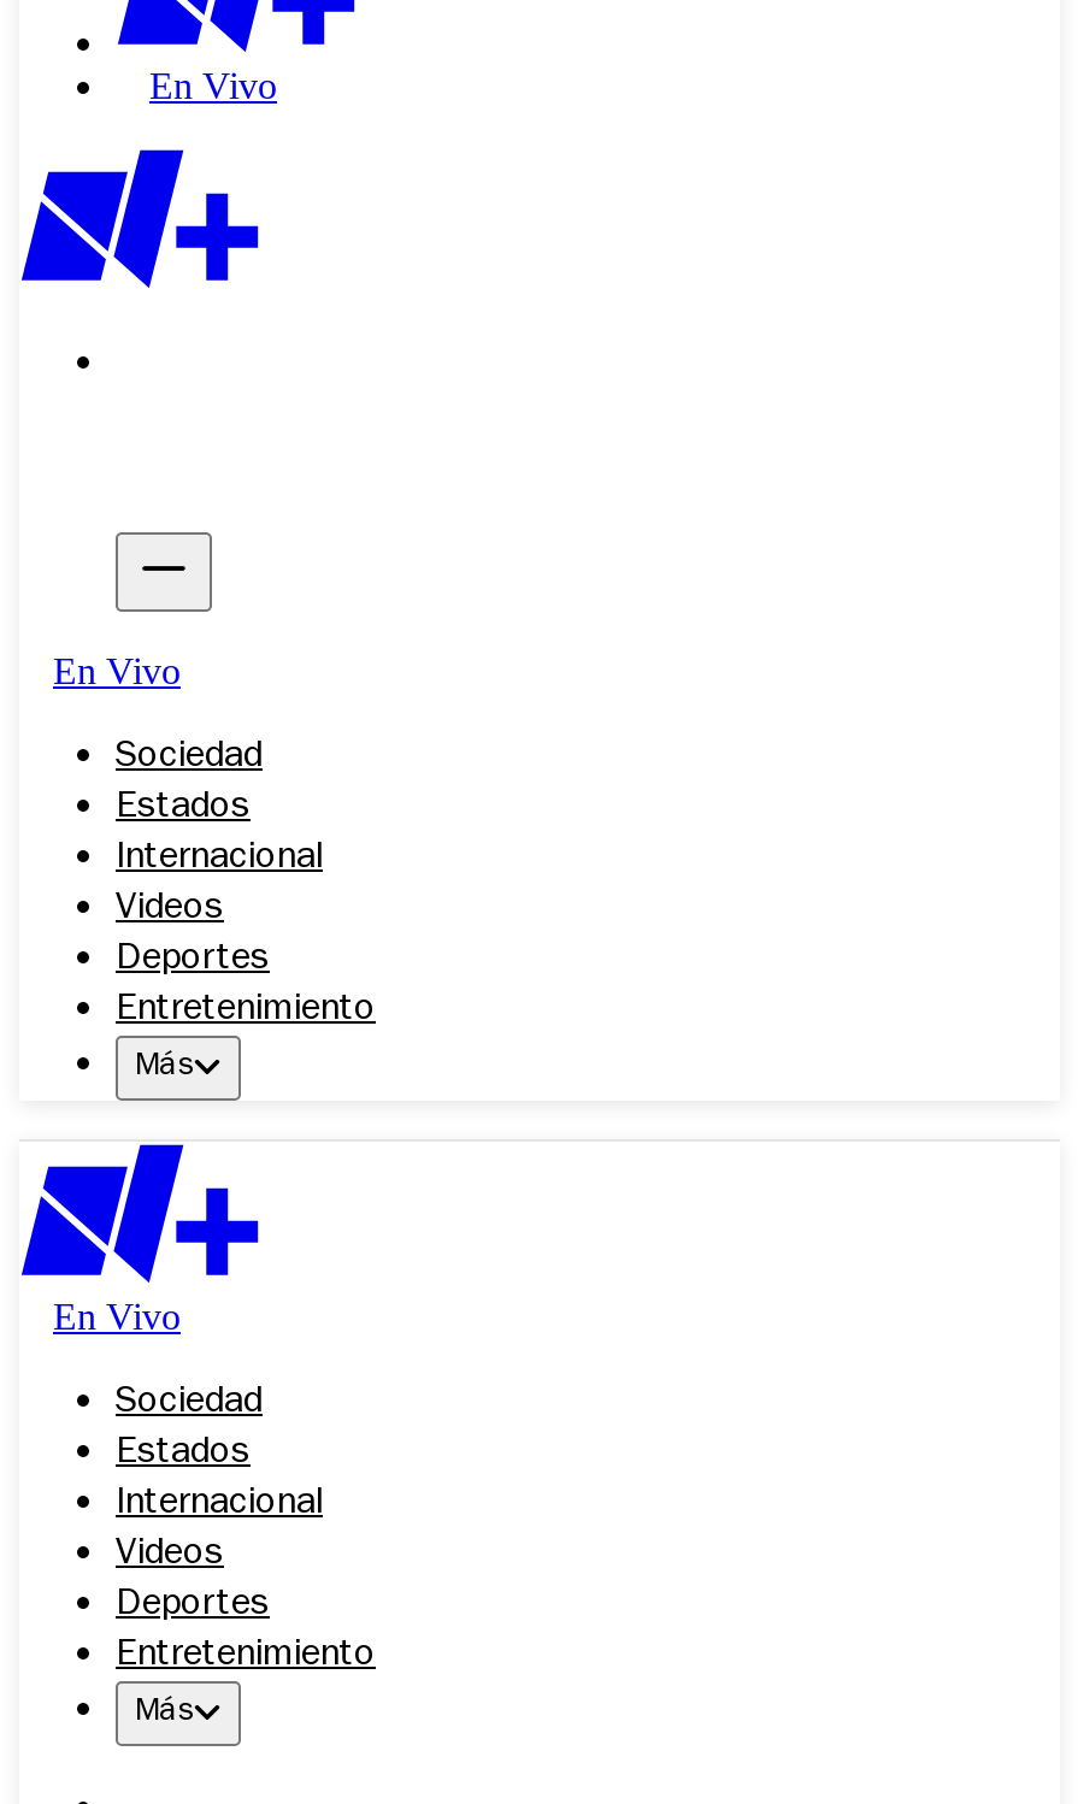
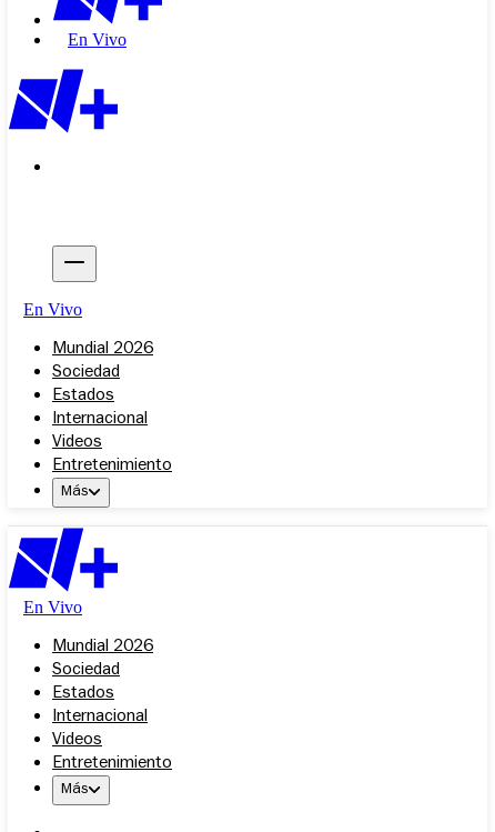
+ Mundial 2026

moved down: Sociedad | Estados | Internacional | Videos

- Deportes

+ Mundial 2026

moved down: Sociedad | Estados | Internacional | Videos

- Deportes
